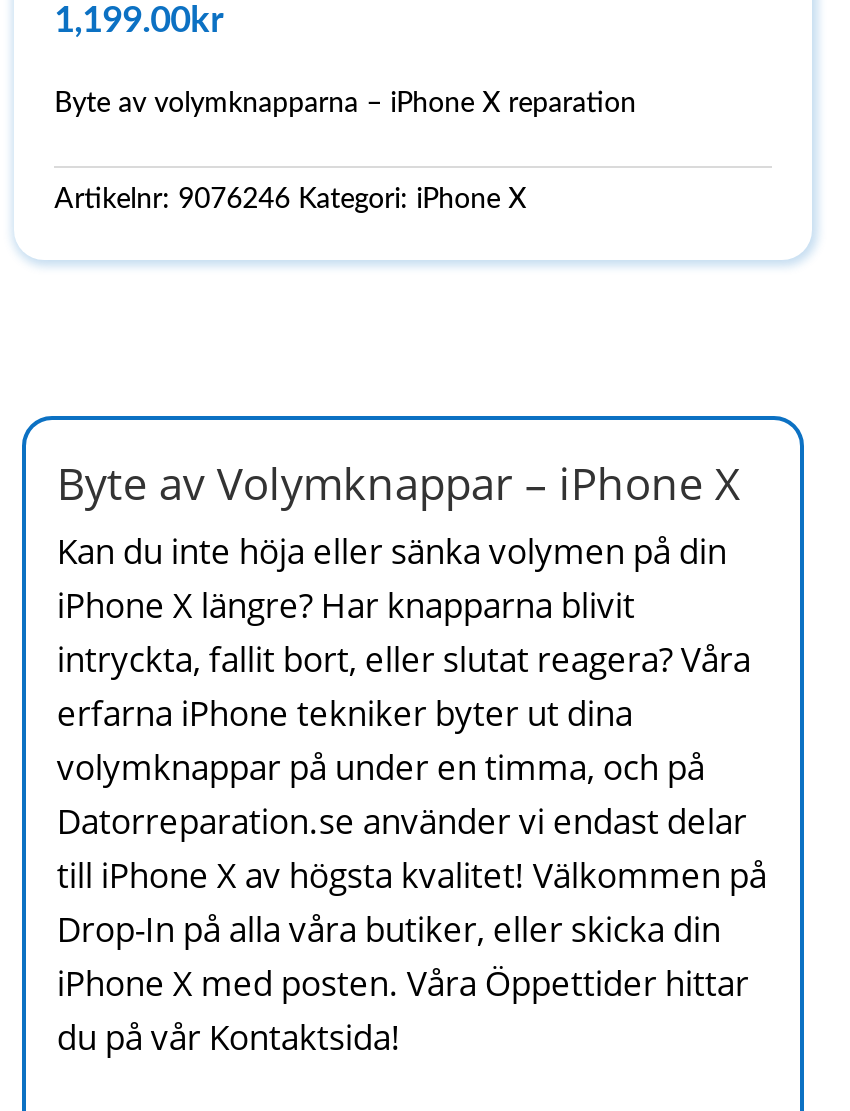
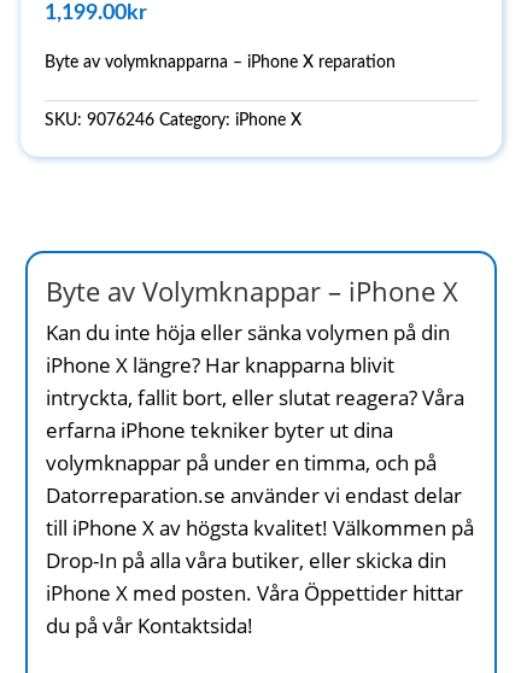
- Artikelnr: 9076246 Kategori: iPhone X
+ SKU: 9076246 Category: iPhone X
